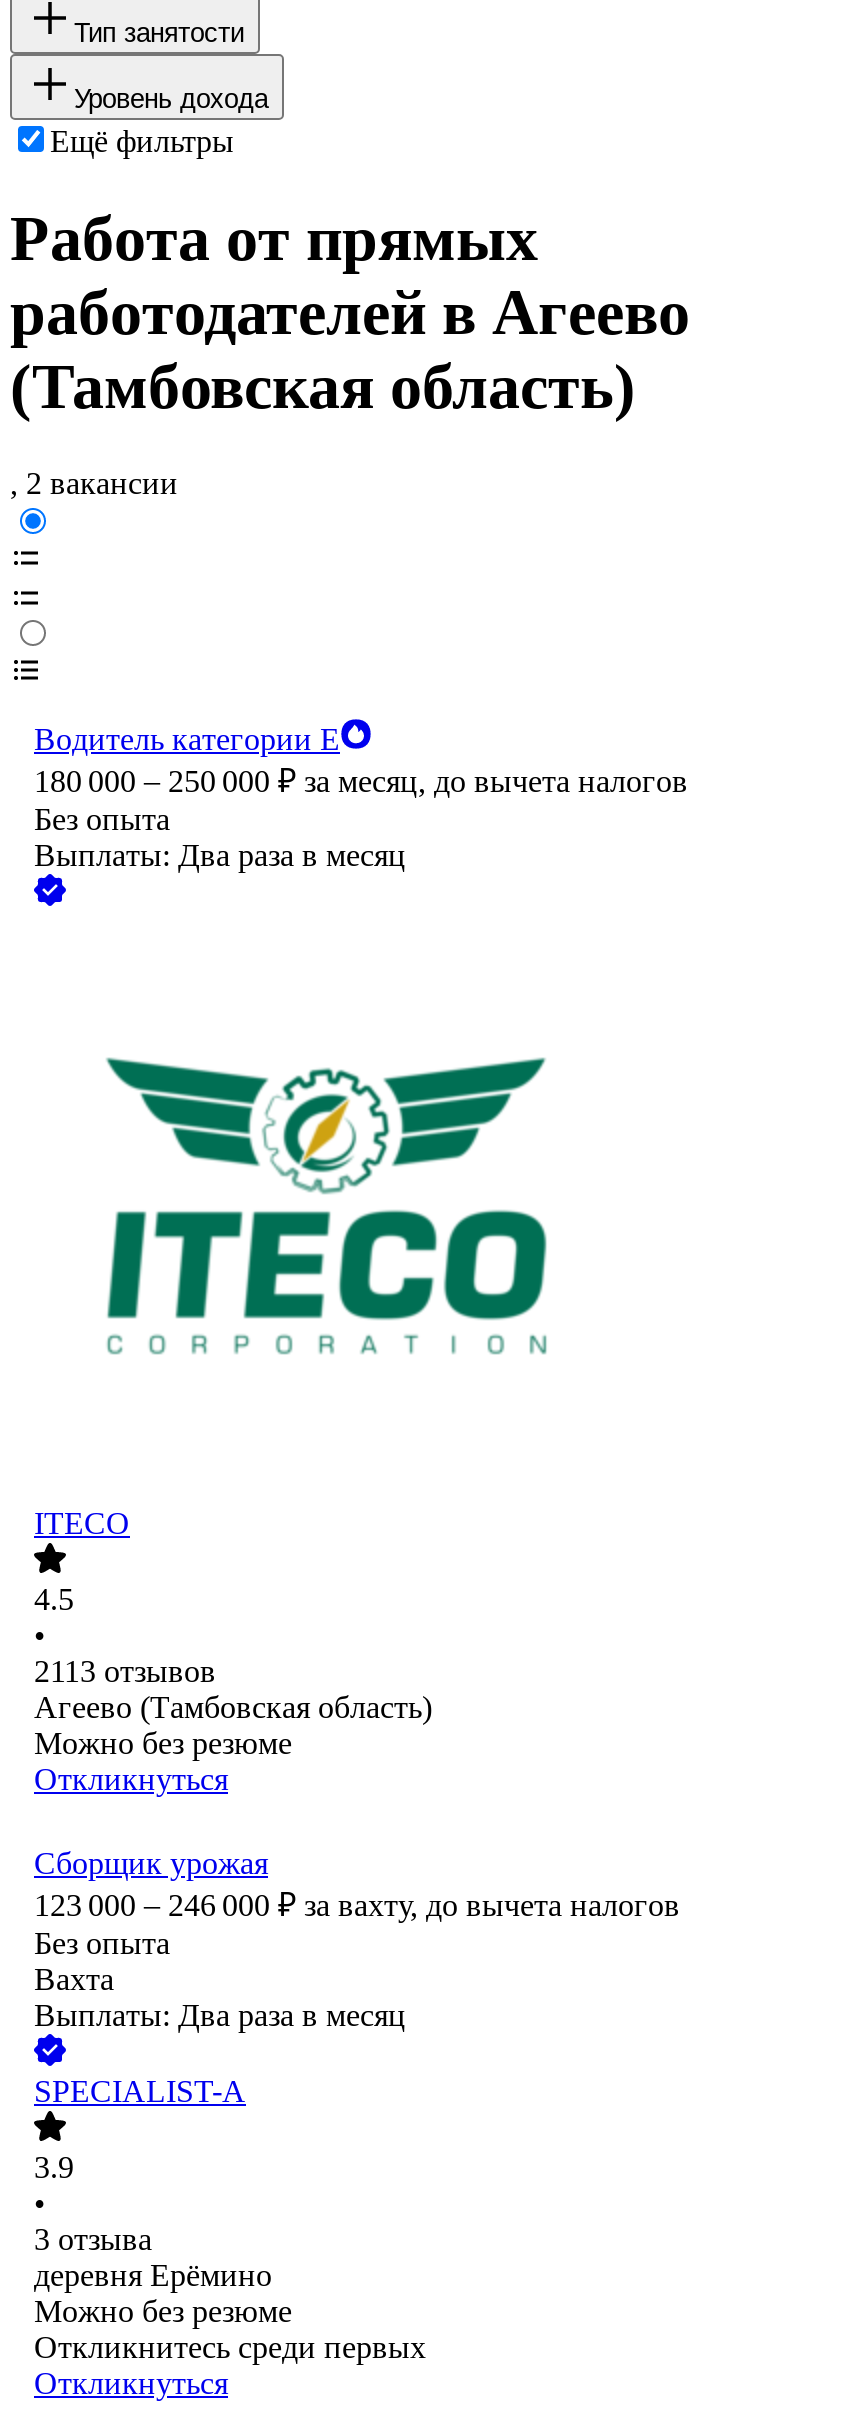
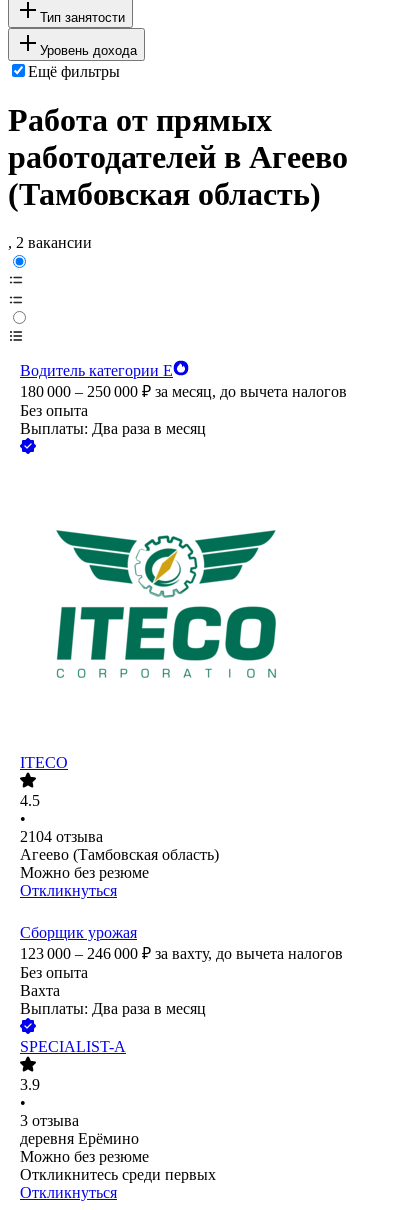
- 2113 отзывов
+ 2104 отзыва
